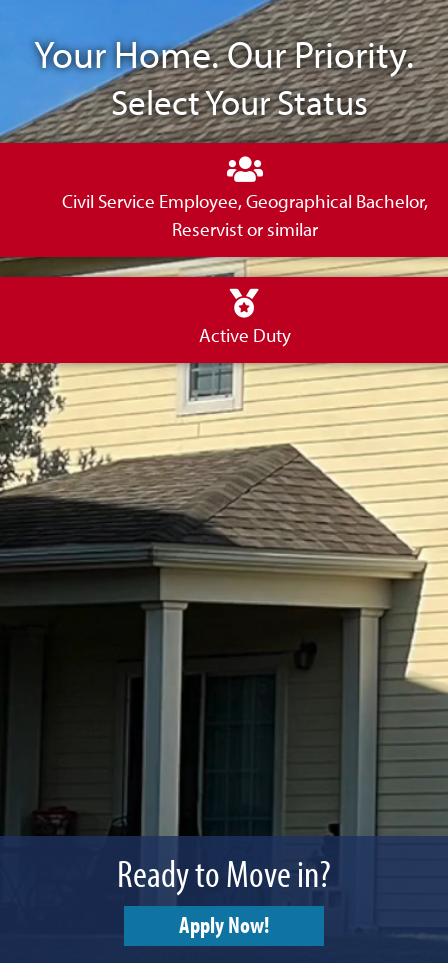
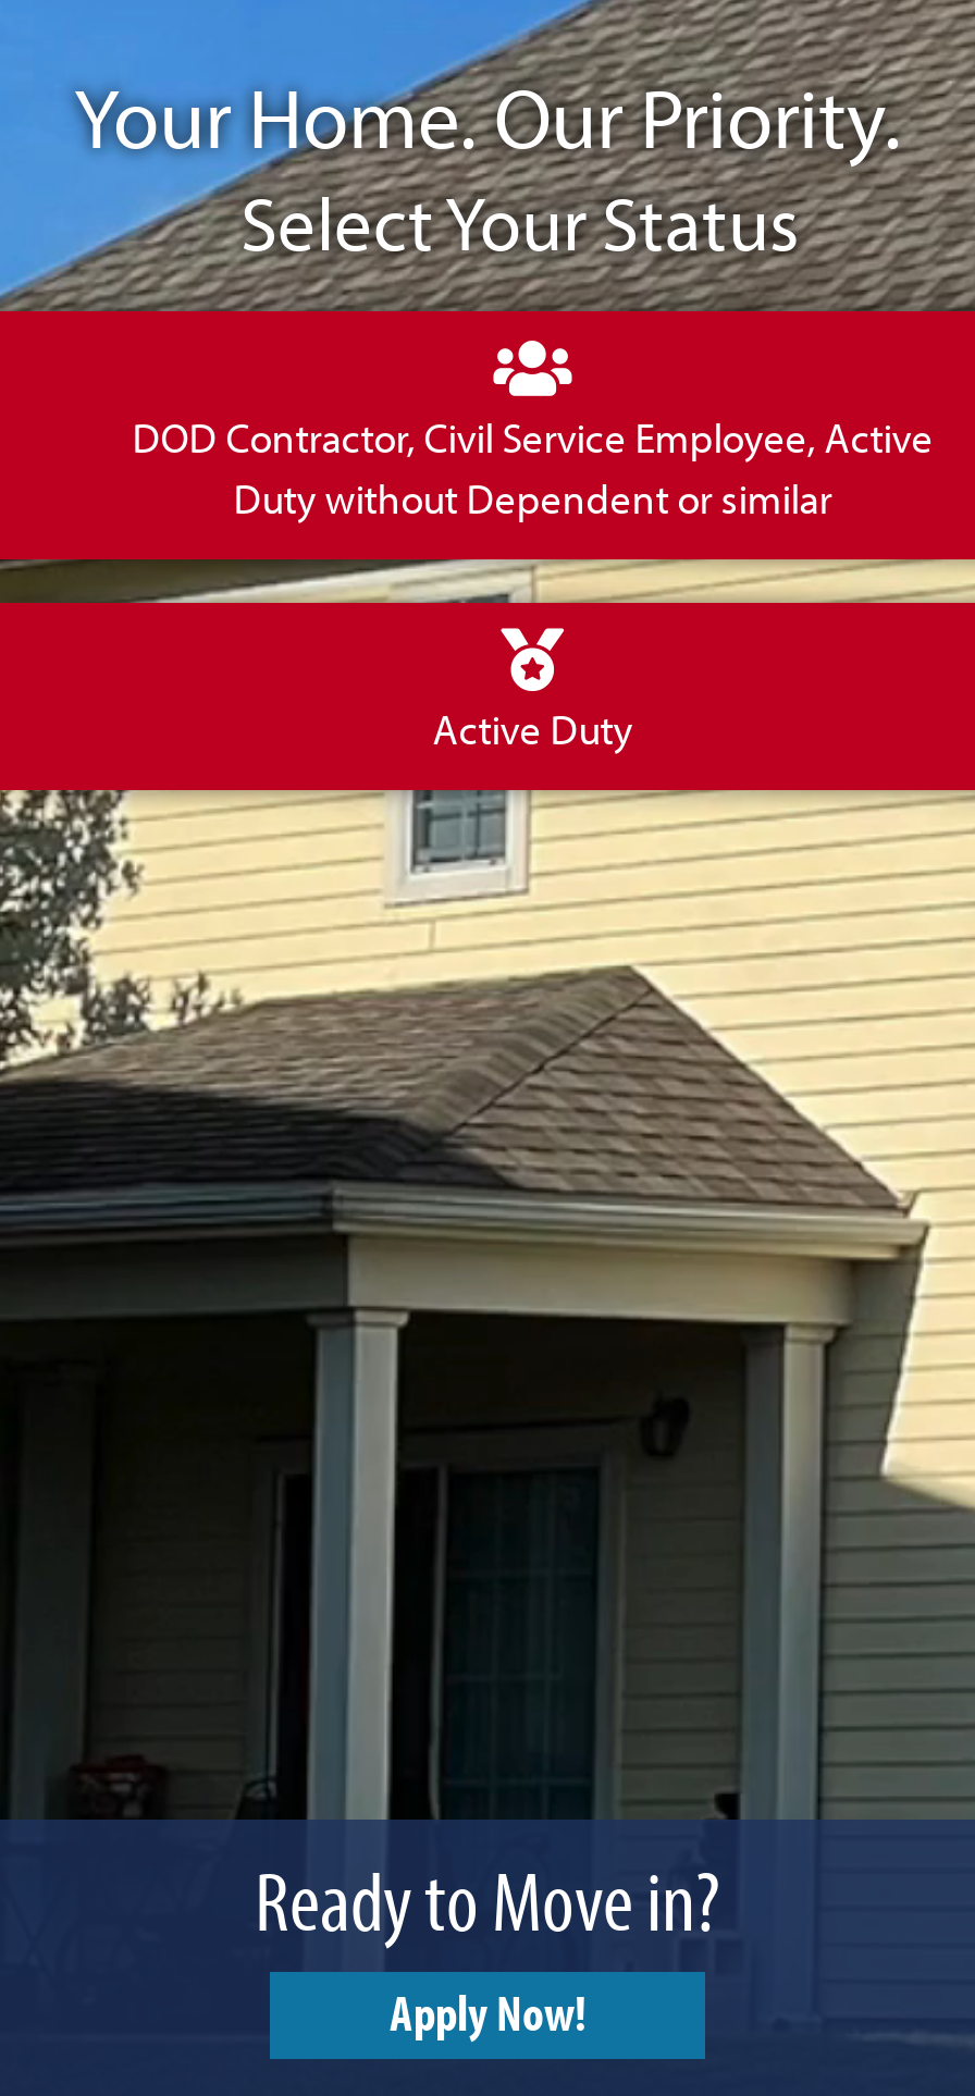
- Civil Service Employee, Geographical Bachelor,
- Reservist or similar
+ DOD Contractor, Civil Service Employee, Active
+ Duty without Dependent or similar
